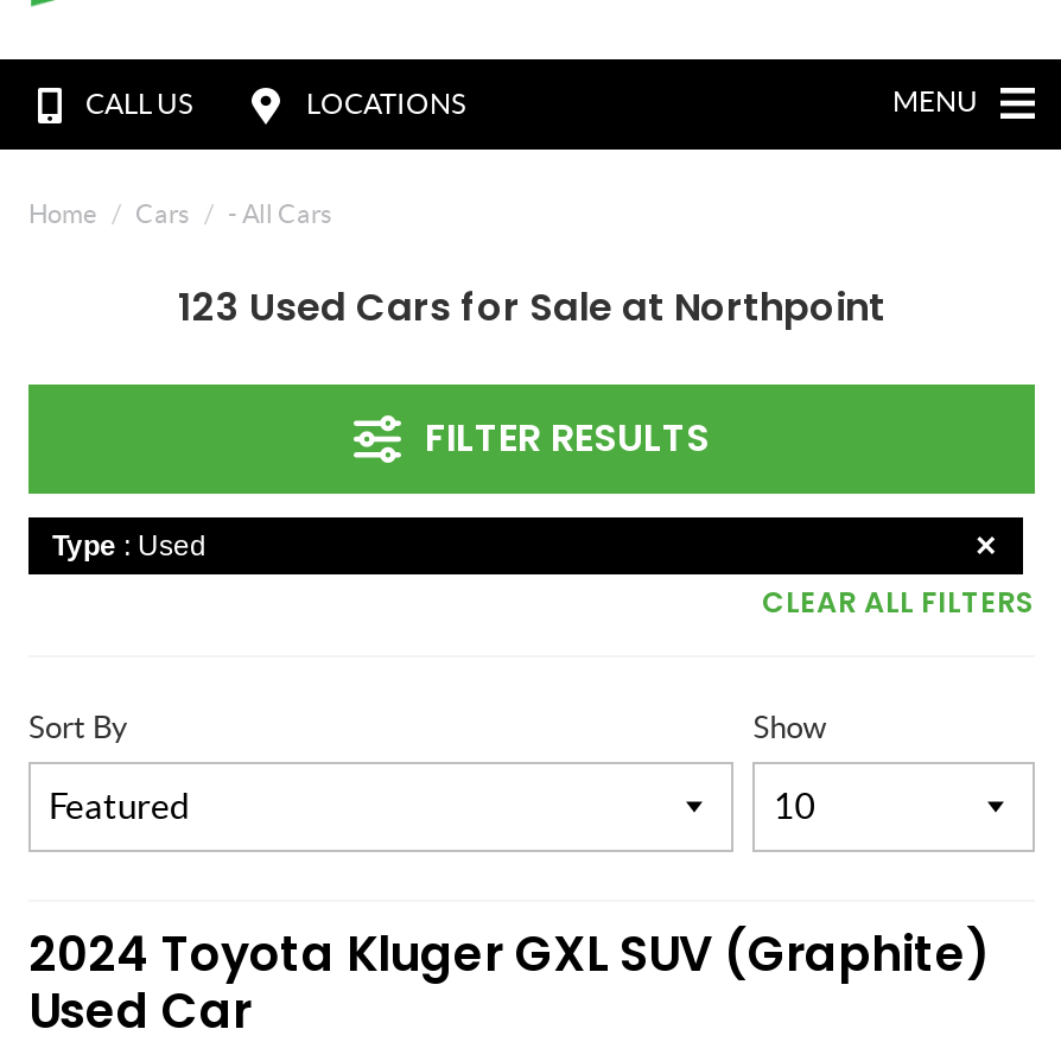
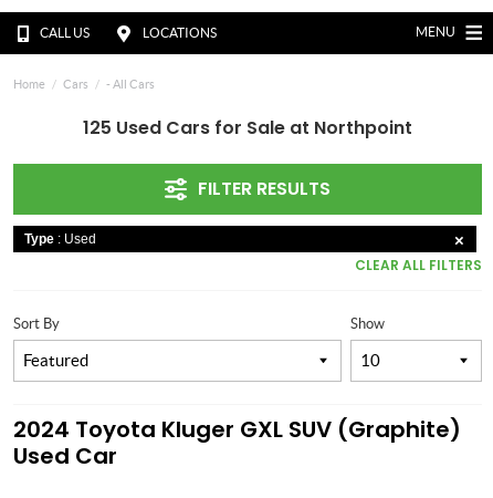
- 123 Used Cars for Sale at Northpoint
+ 125 Used Cars for Sale at Northpoint
